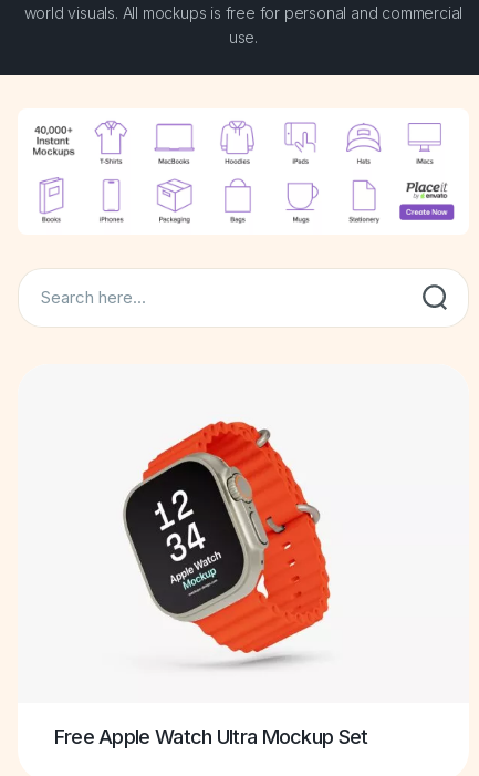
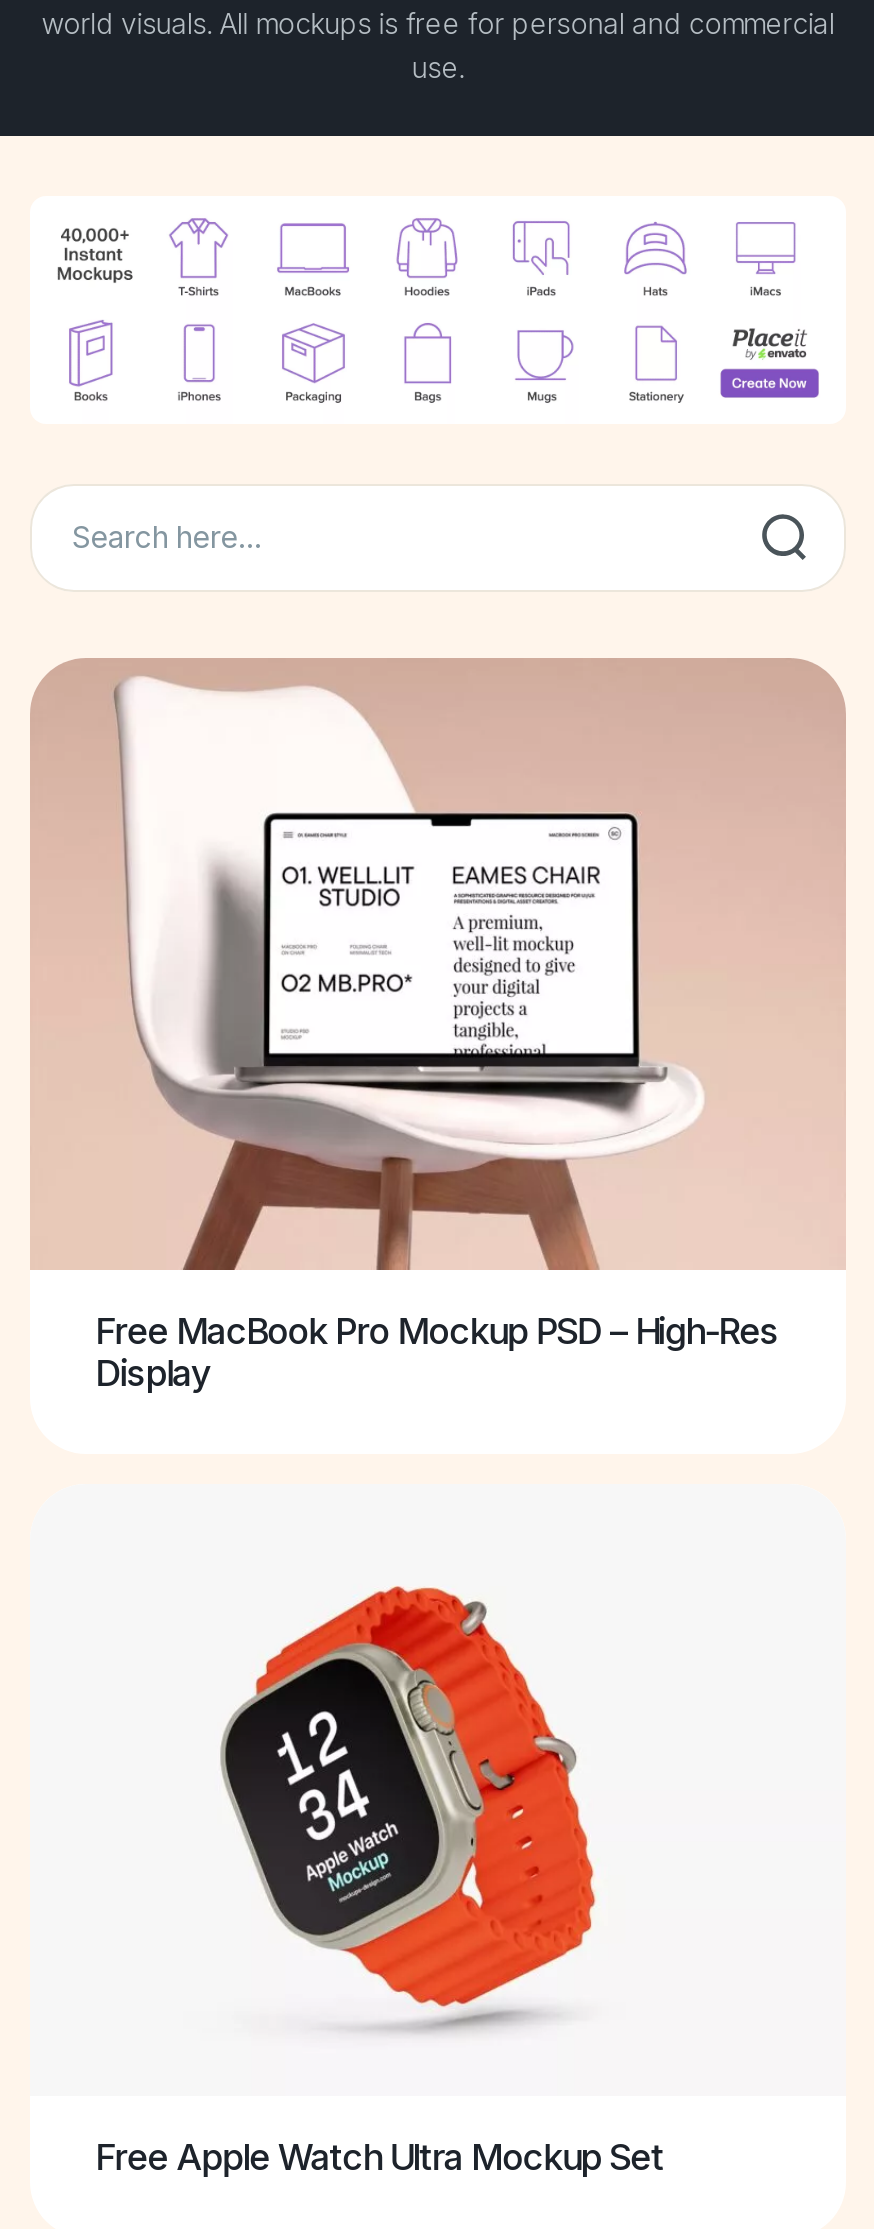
+ [image]
+ Free MacBook Pro Mockup PSD – High-Res
+ Display
